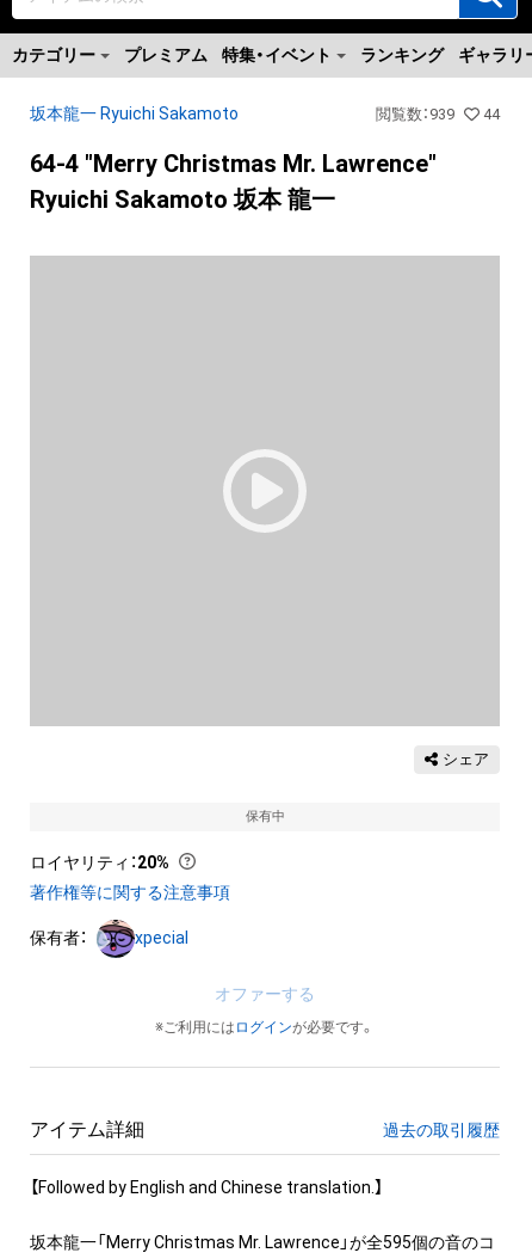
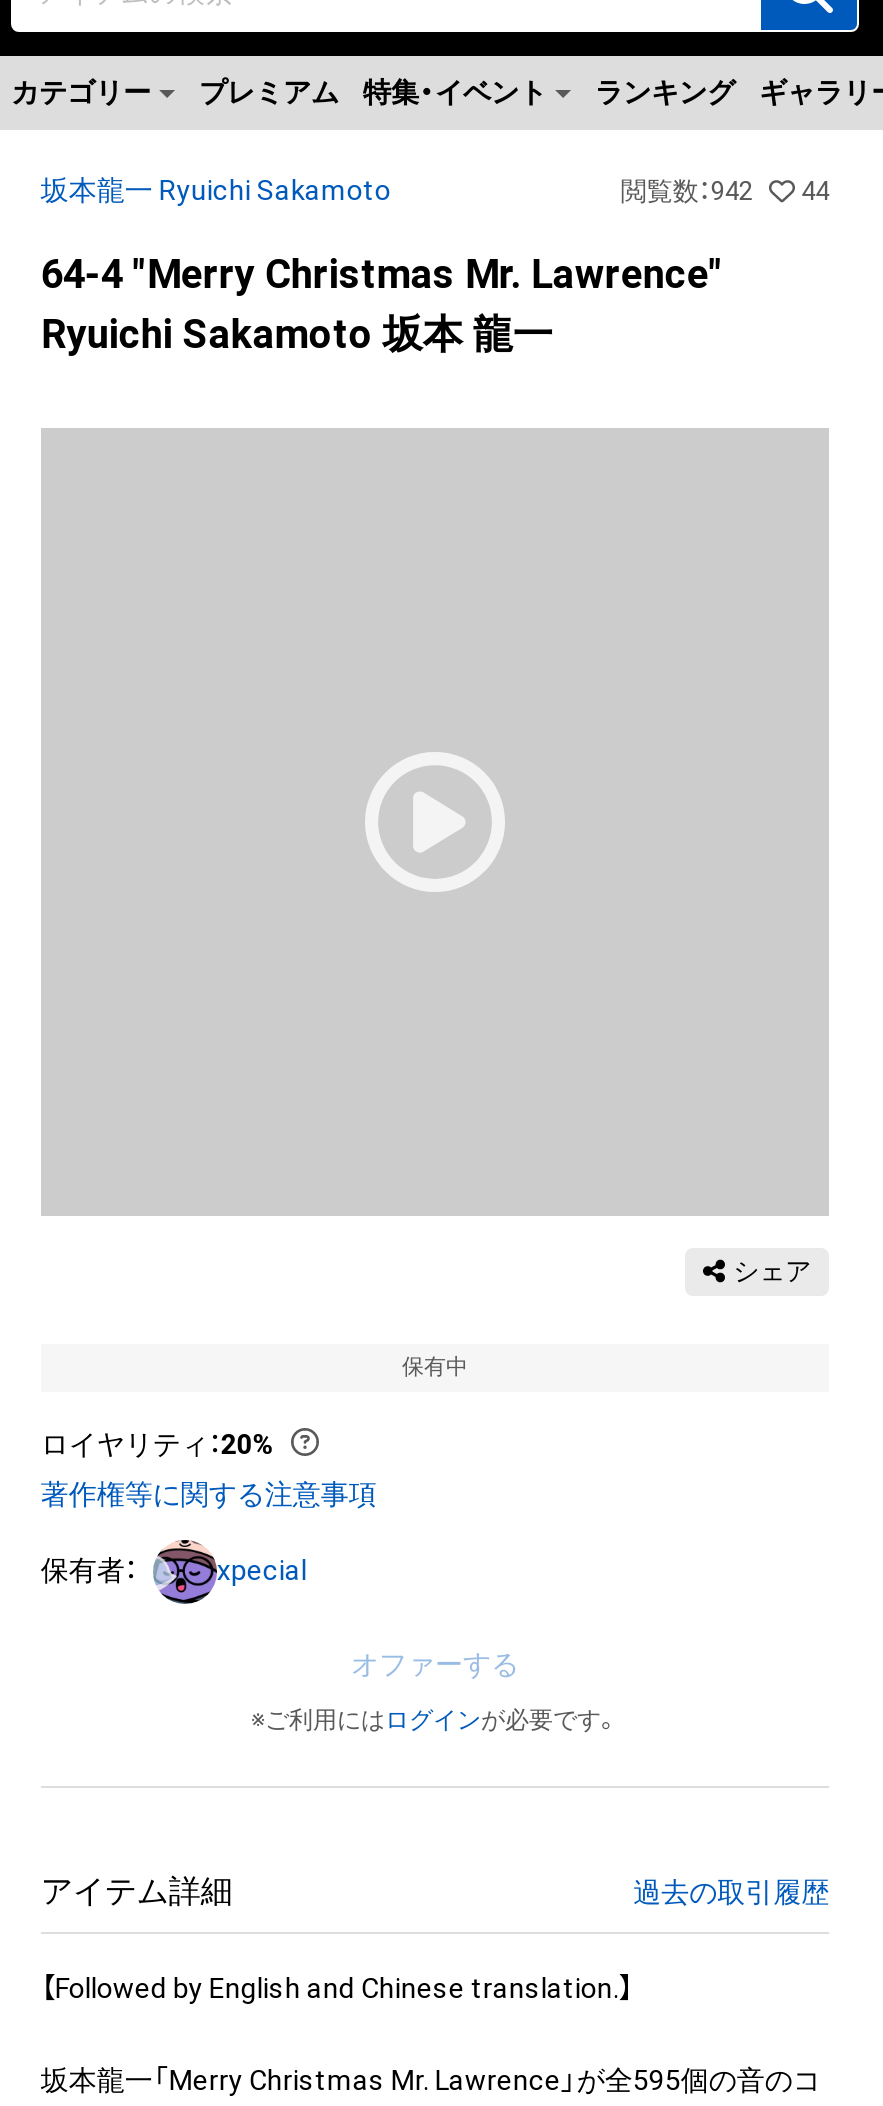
- 閲覧数：939 44
+ 閲覧数：942 44
